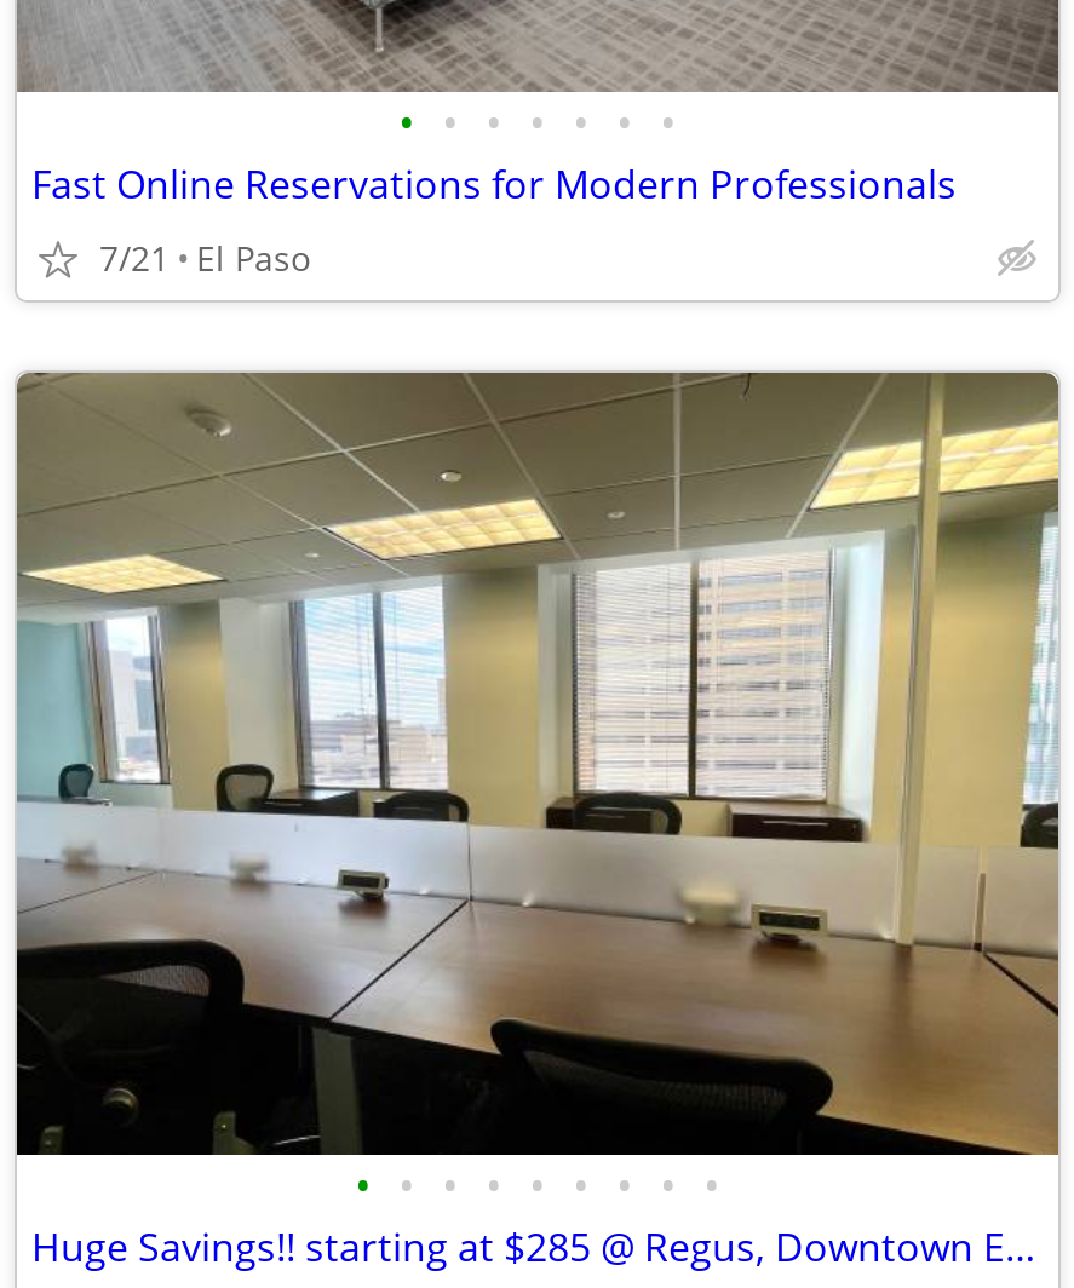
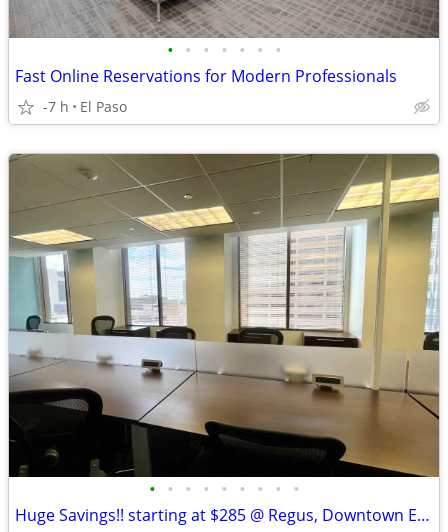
- 7/21 El Paso
+ -7 h El Paso
